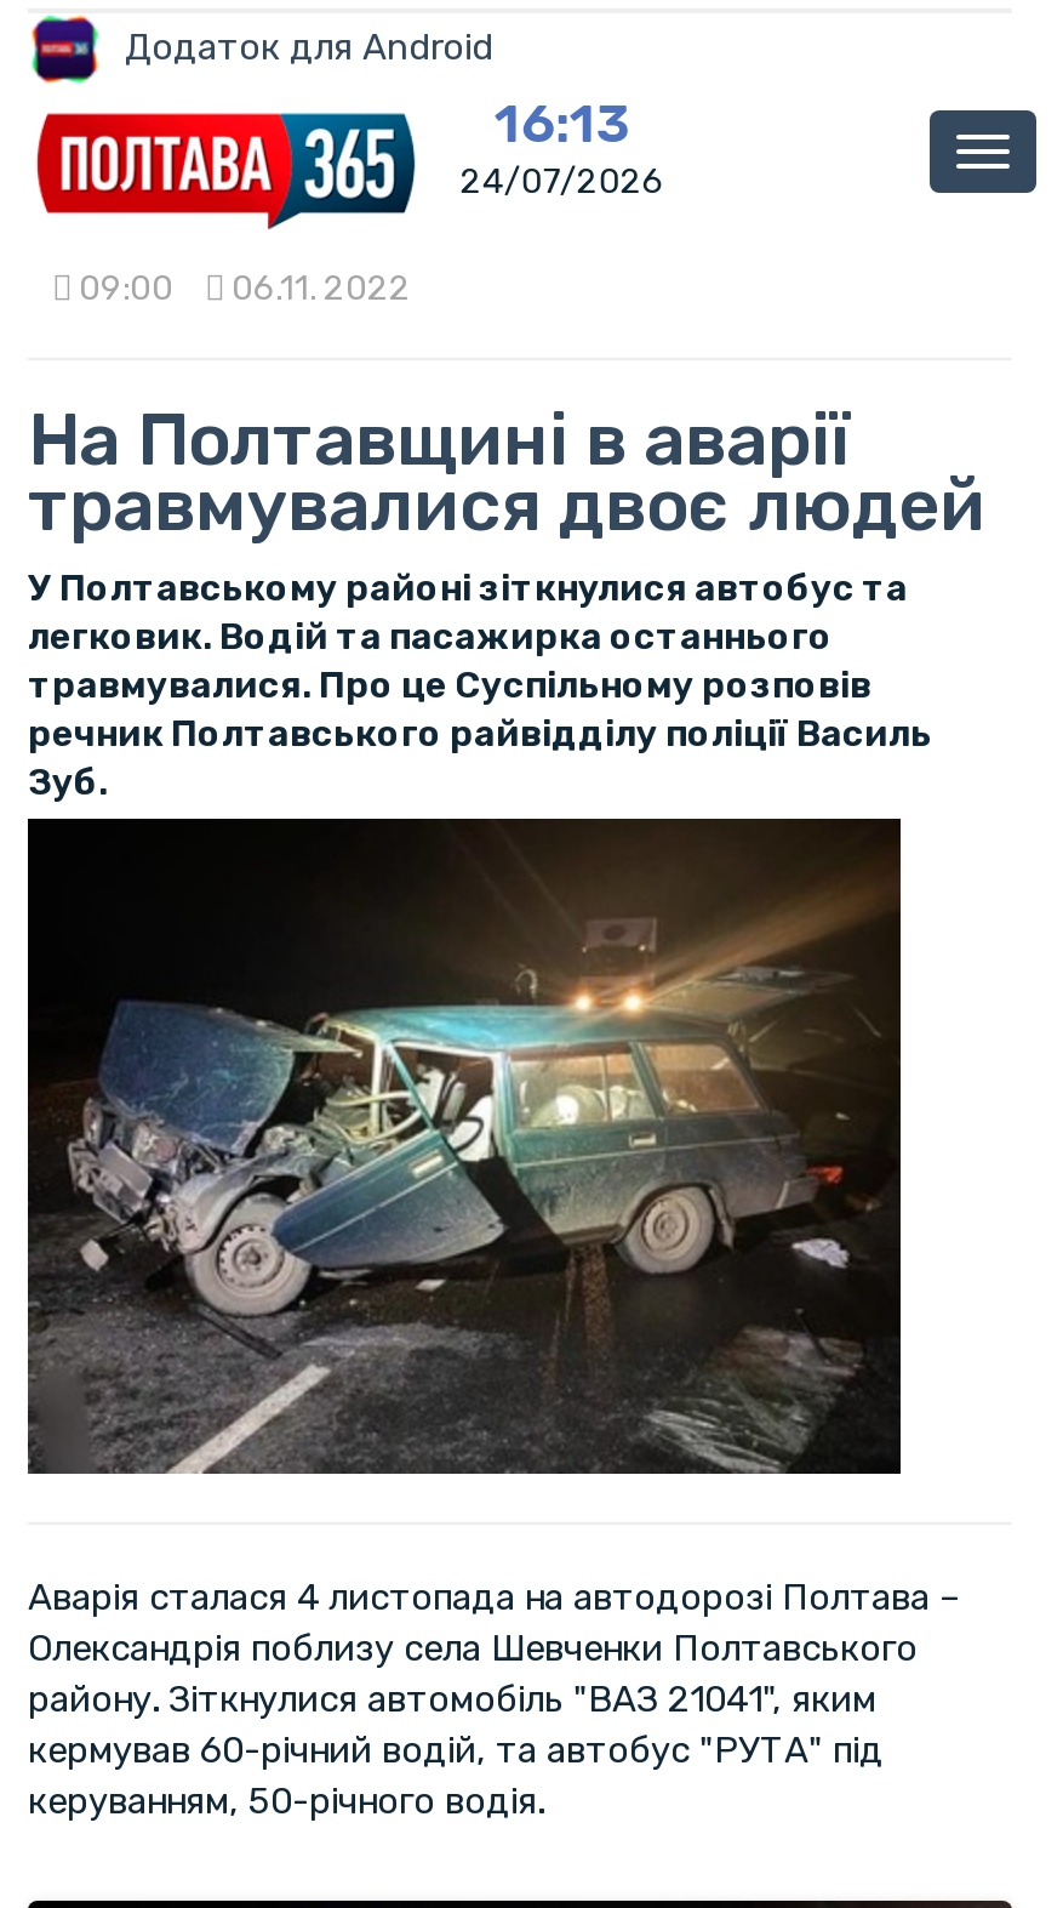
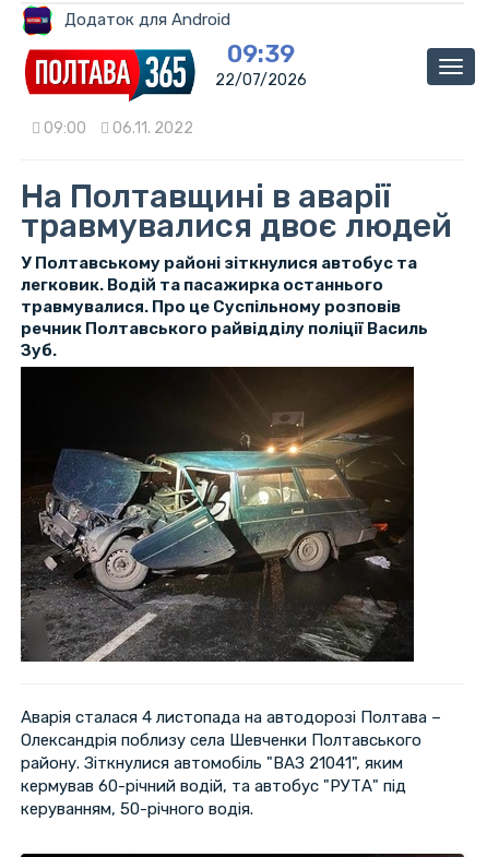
- 16:13
+ 09:39

- 24/07/2026
+ 22/07/2026
